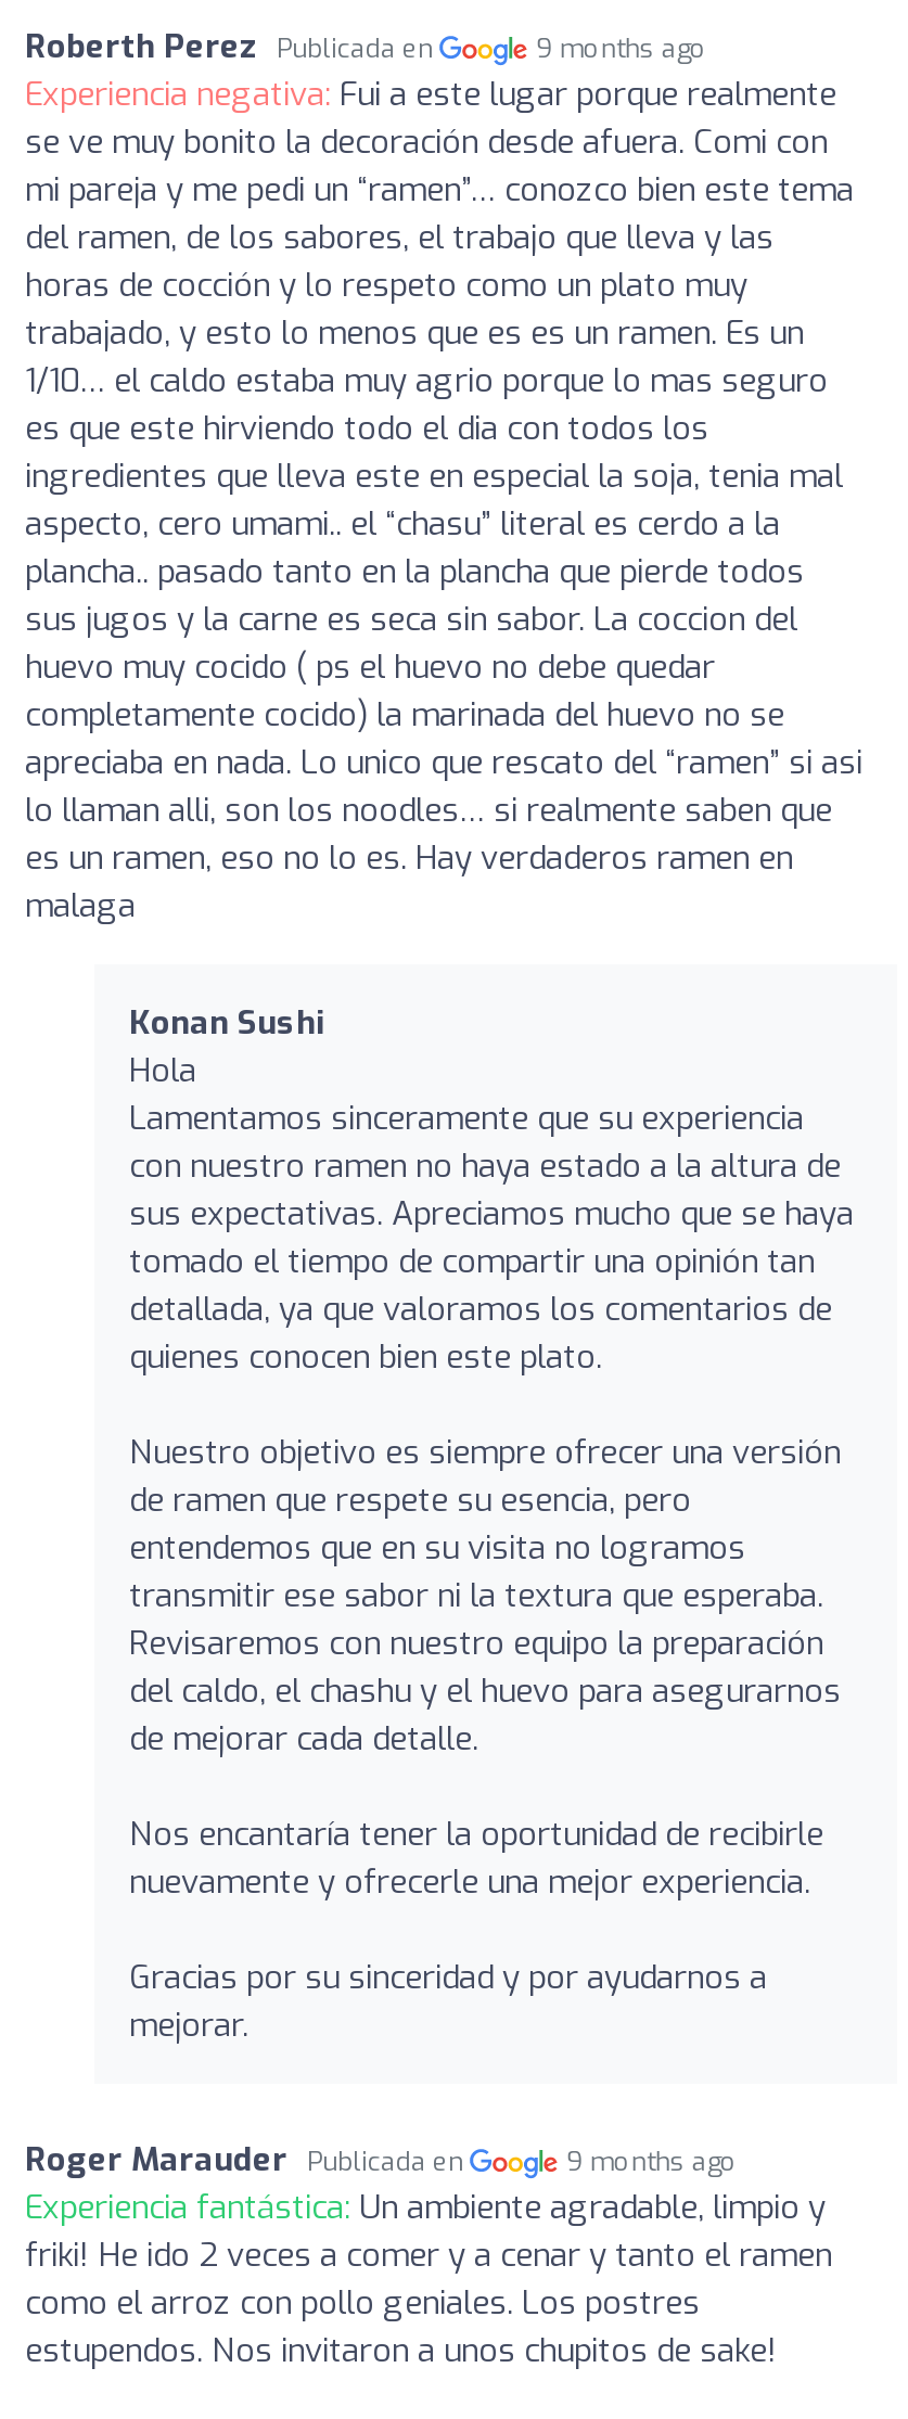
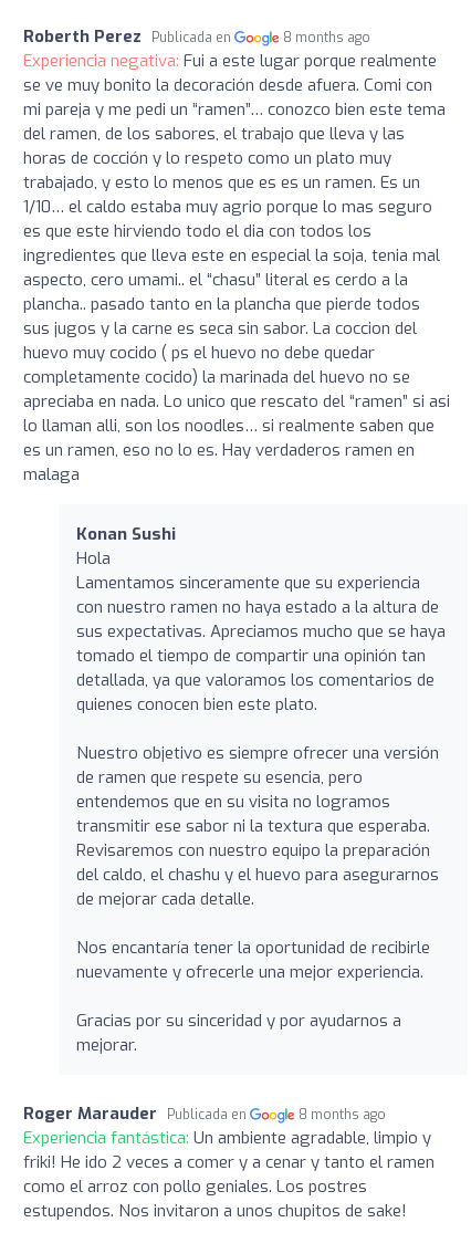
- 9 months ago
+ 8 months ago

- 9 months ago
+ 8 months ago
